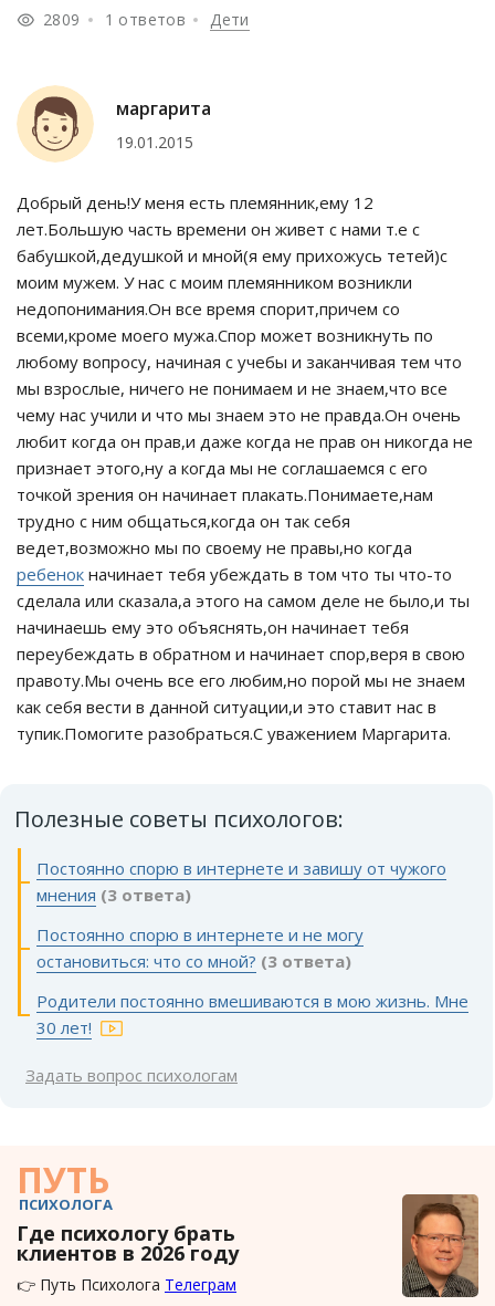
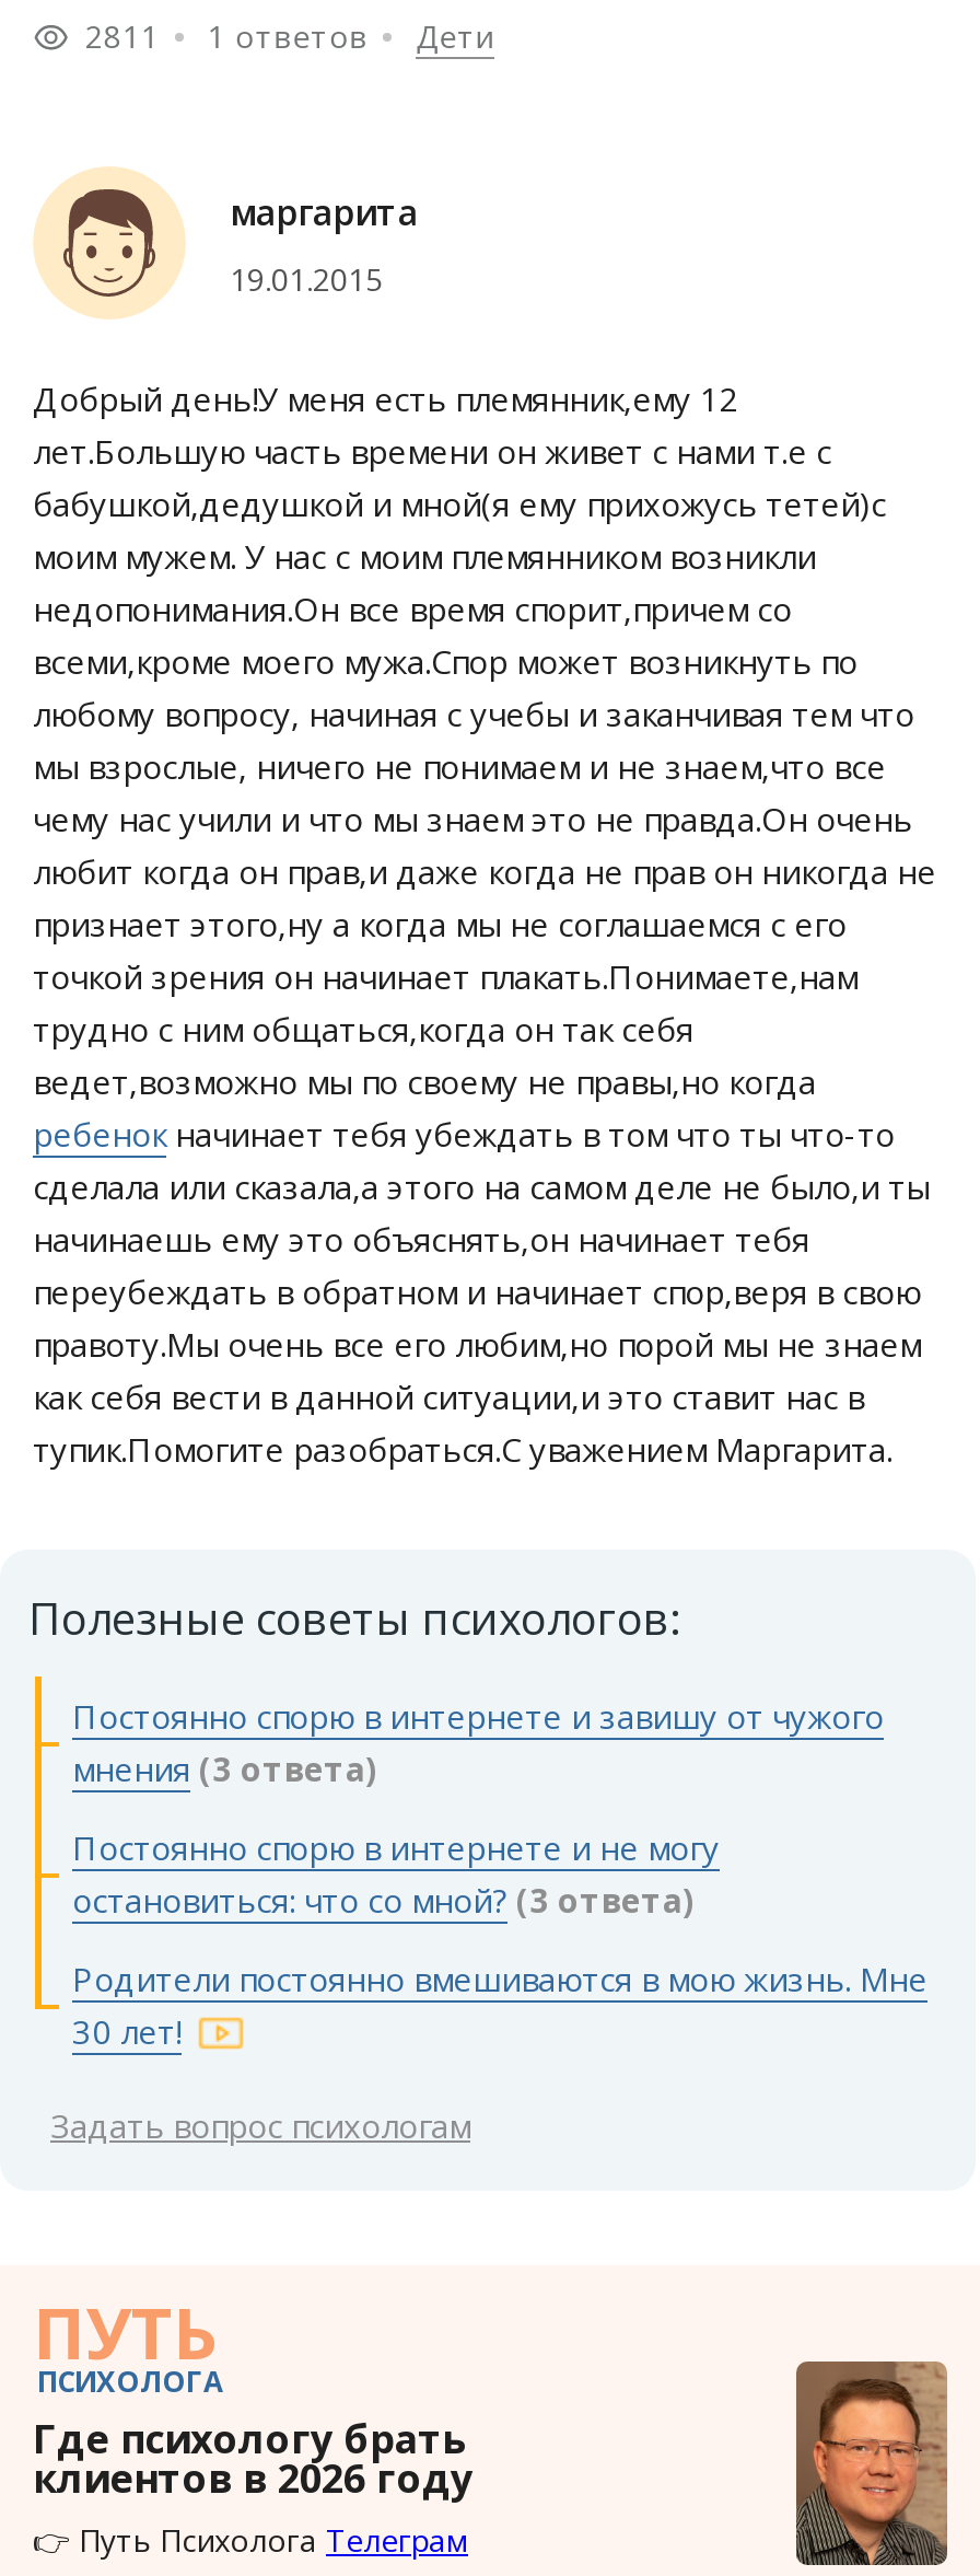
- 2809 1 ответов Дети
+ 2811 1 ответов Дети
